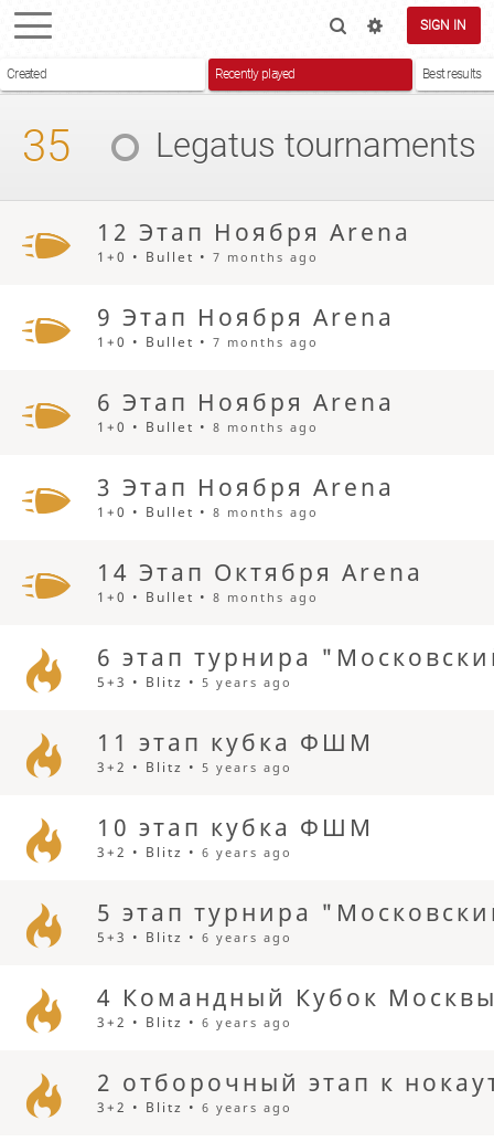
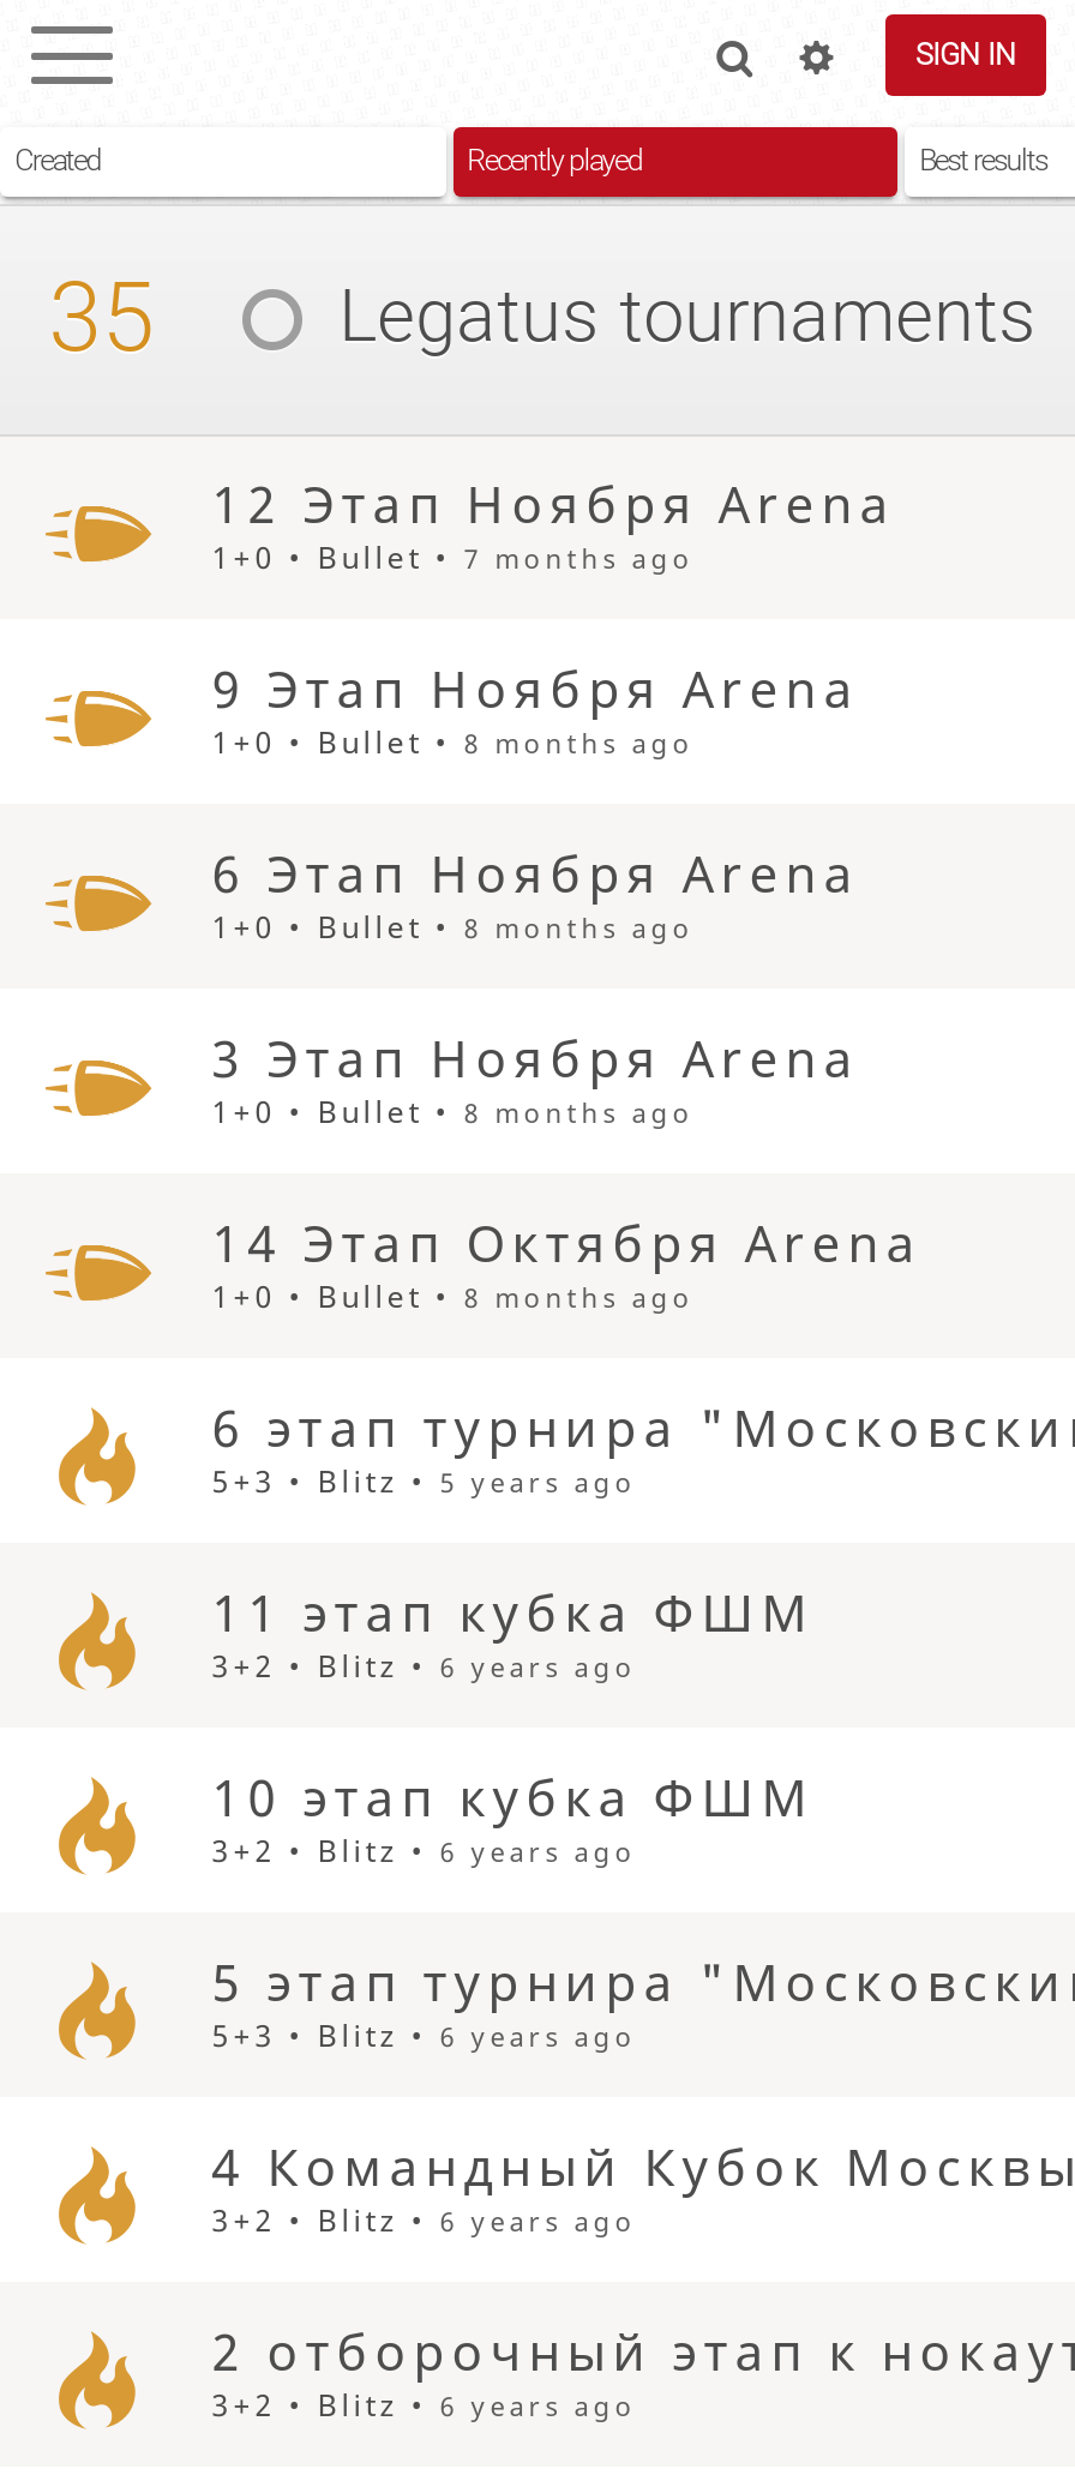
- 1+0 • Bullet • 7 months ago
+ 1+0 • Bullet • 8 months ago

- 3+2 • Blitz • 5 years ago
+ 3+2 • Blitz • 6 years ago
